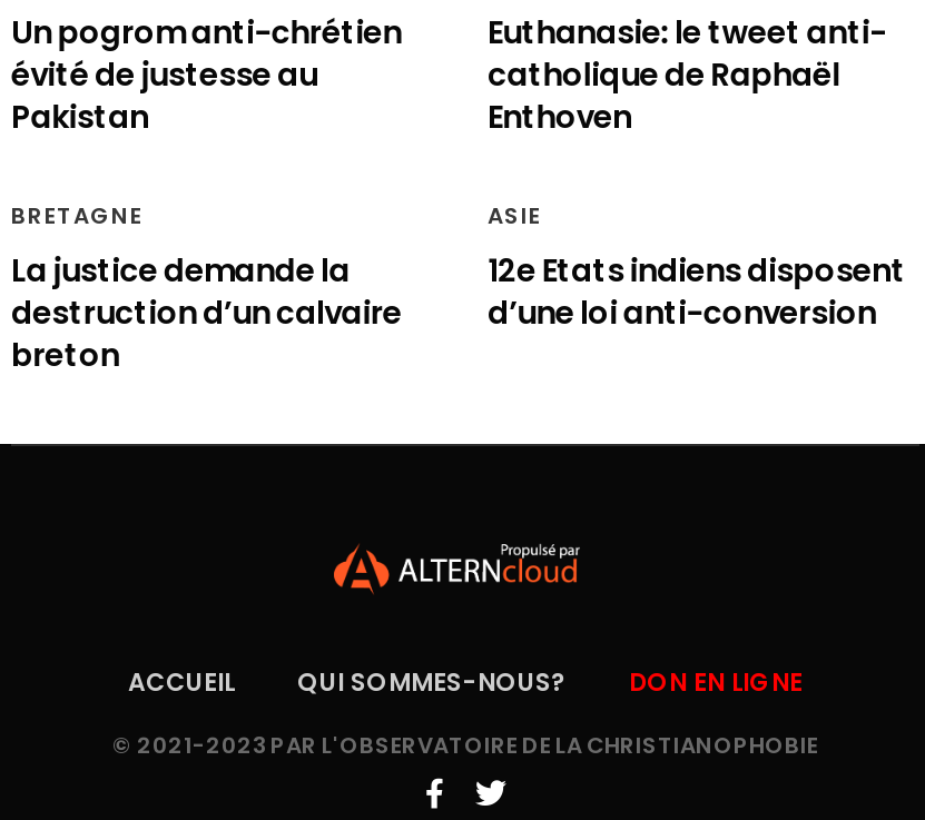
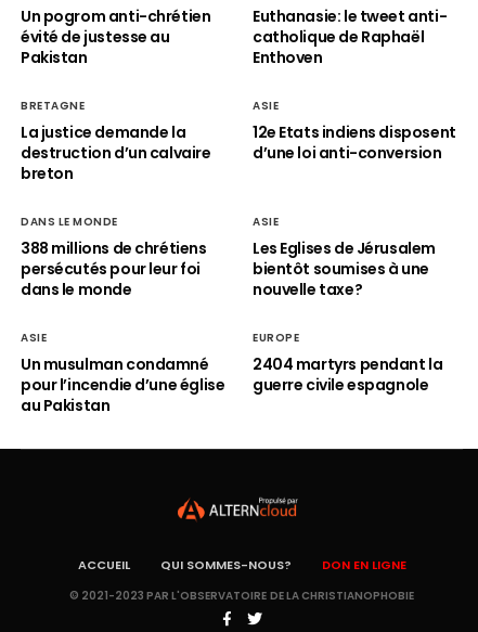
+ DANS LE MONDE
+ 388 millions de chrétiens
+ persécutés pour leur foi
+ dans le monde

+ ASIE
+ Les Eglises de Jérusalem
+ bientôt soumises à une
+ nouvelle taxe?
+ ASIE
+ Un musulman condamné
+ pour l’incendie d’une église
+ au Pakistan

+ EUROPE
+ 2404 martyrs pendant la
+ guerre civile espagnole
